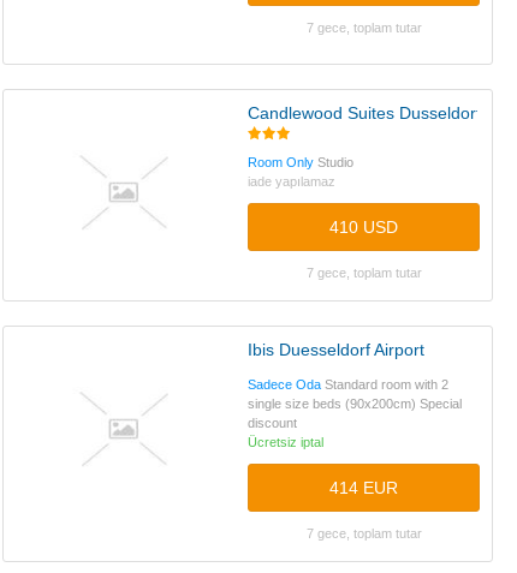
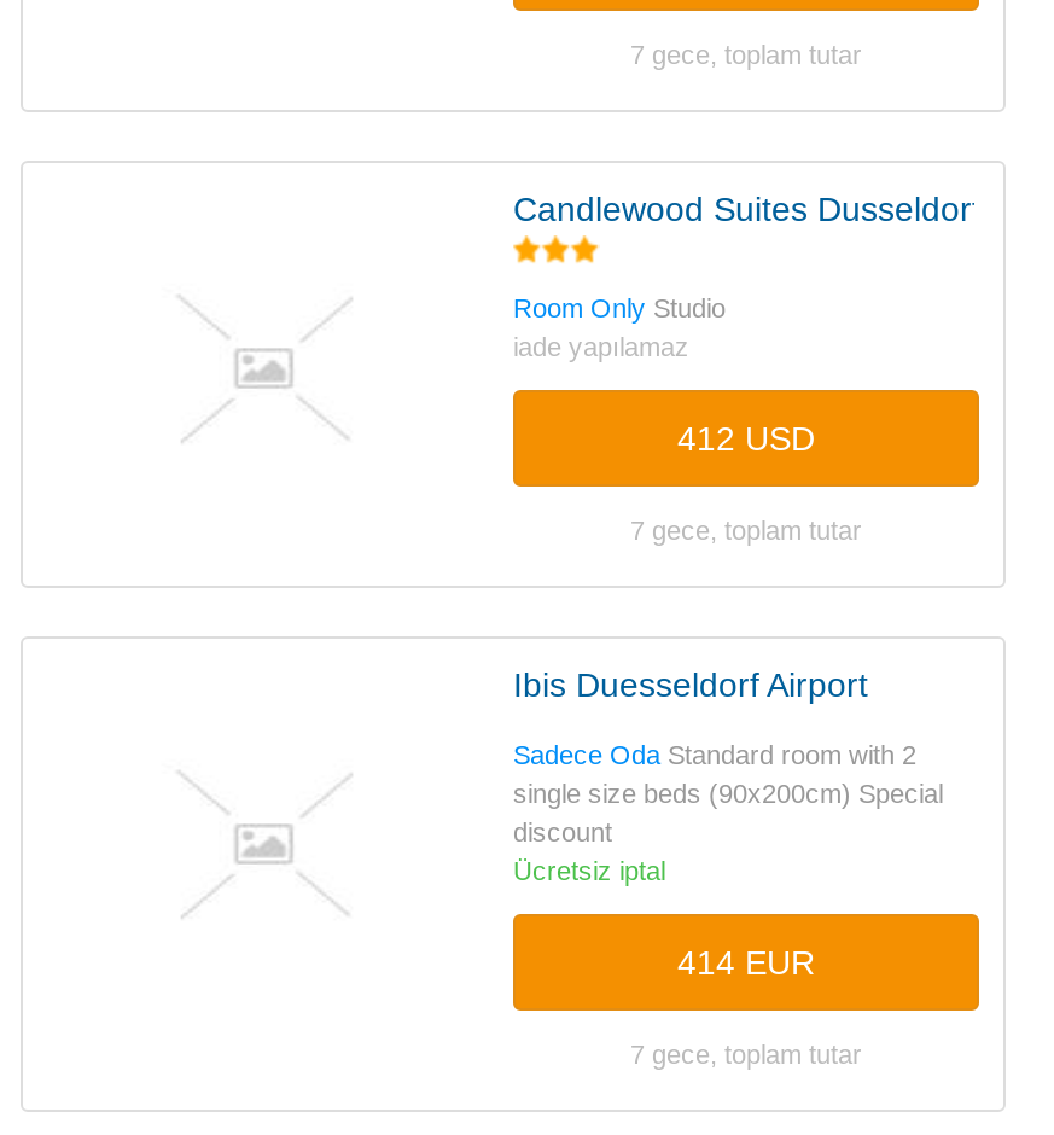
- 410 USD
+ 412 USD
